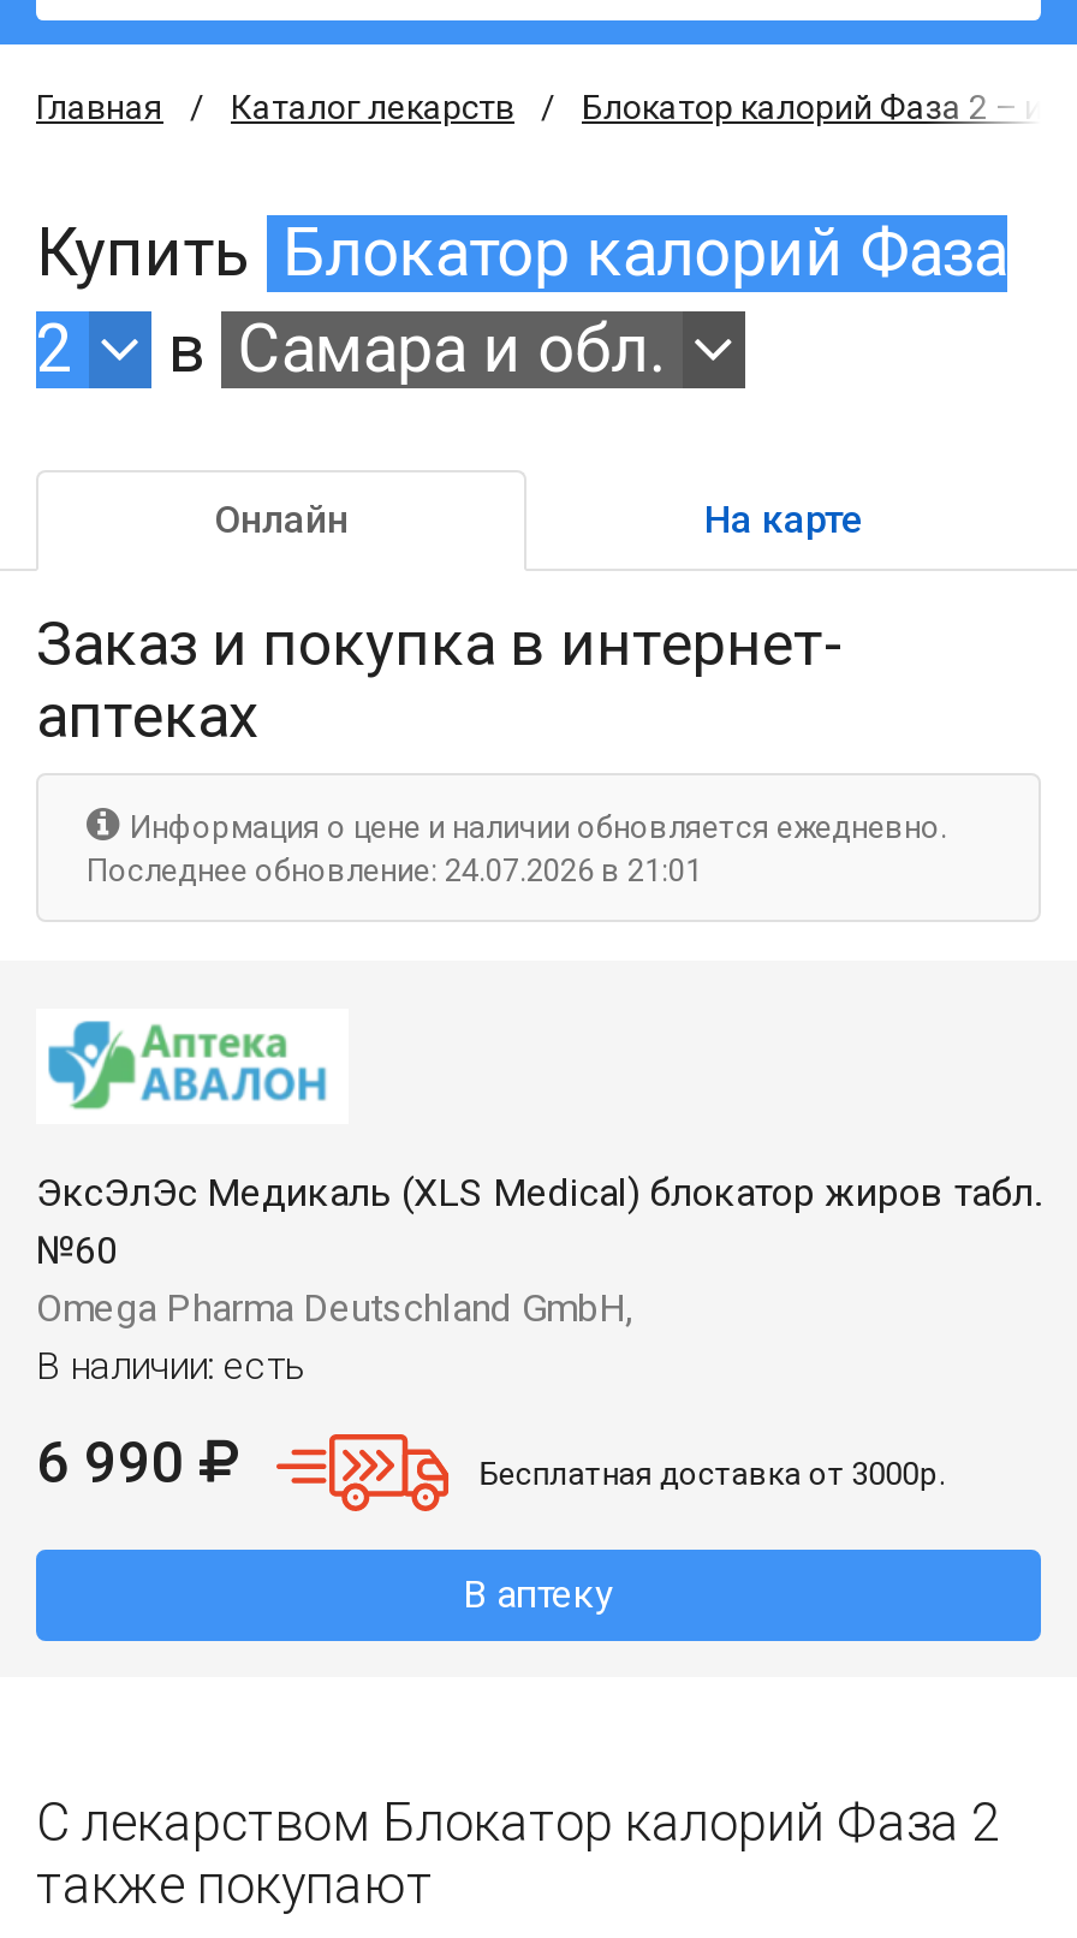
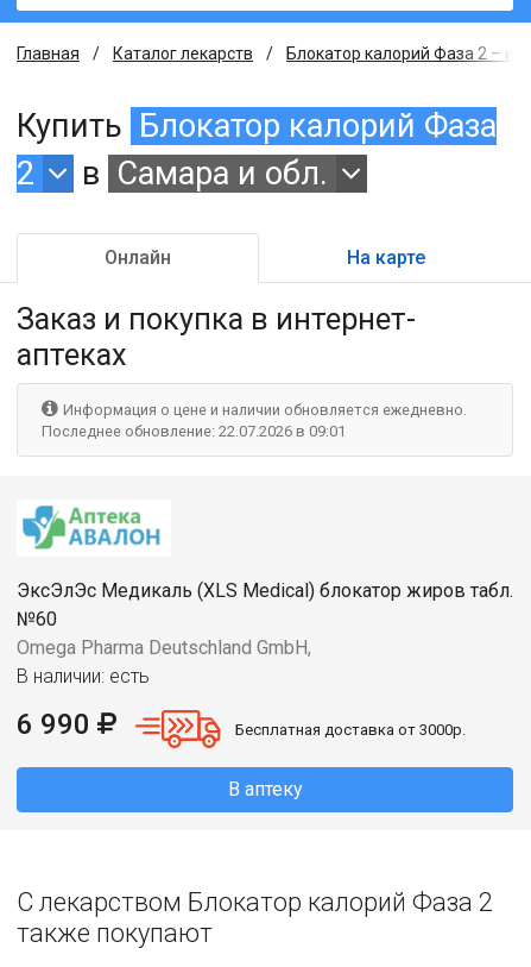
- Последнее обновление: 24.07.2026 в 21:01
+ Последнее обновление: 22.07.2026 в 09:01
